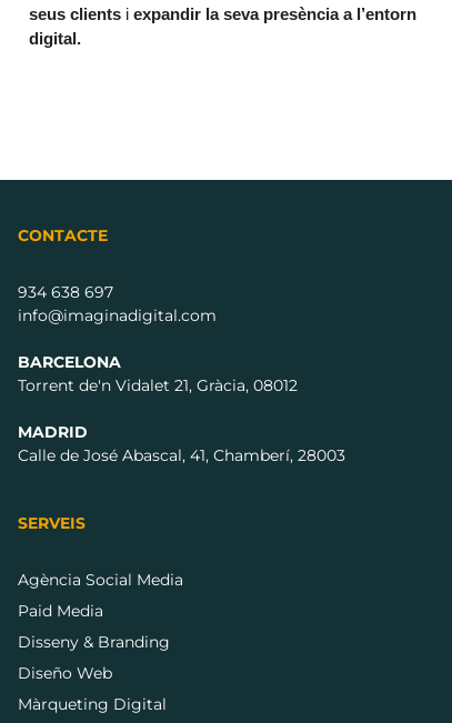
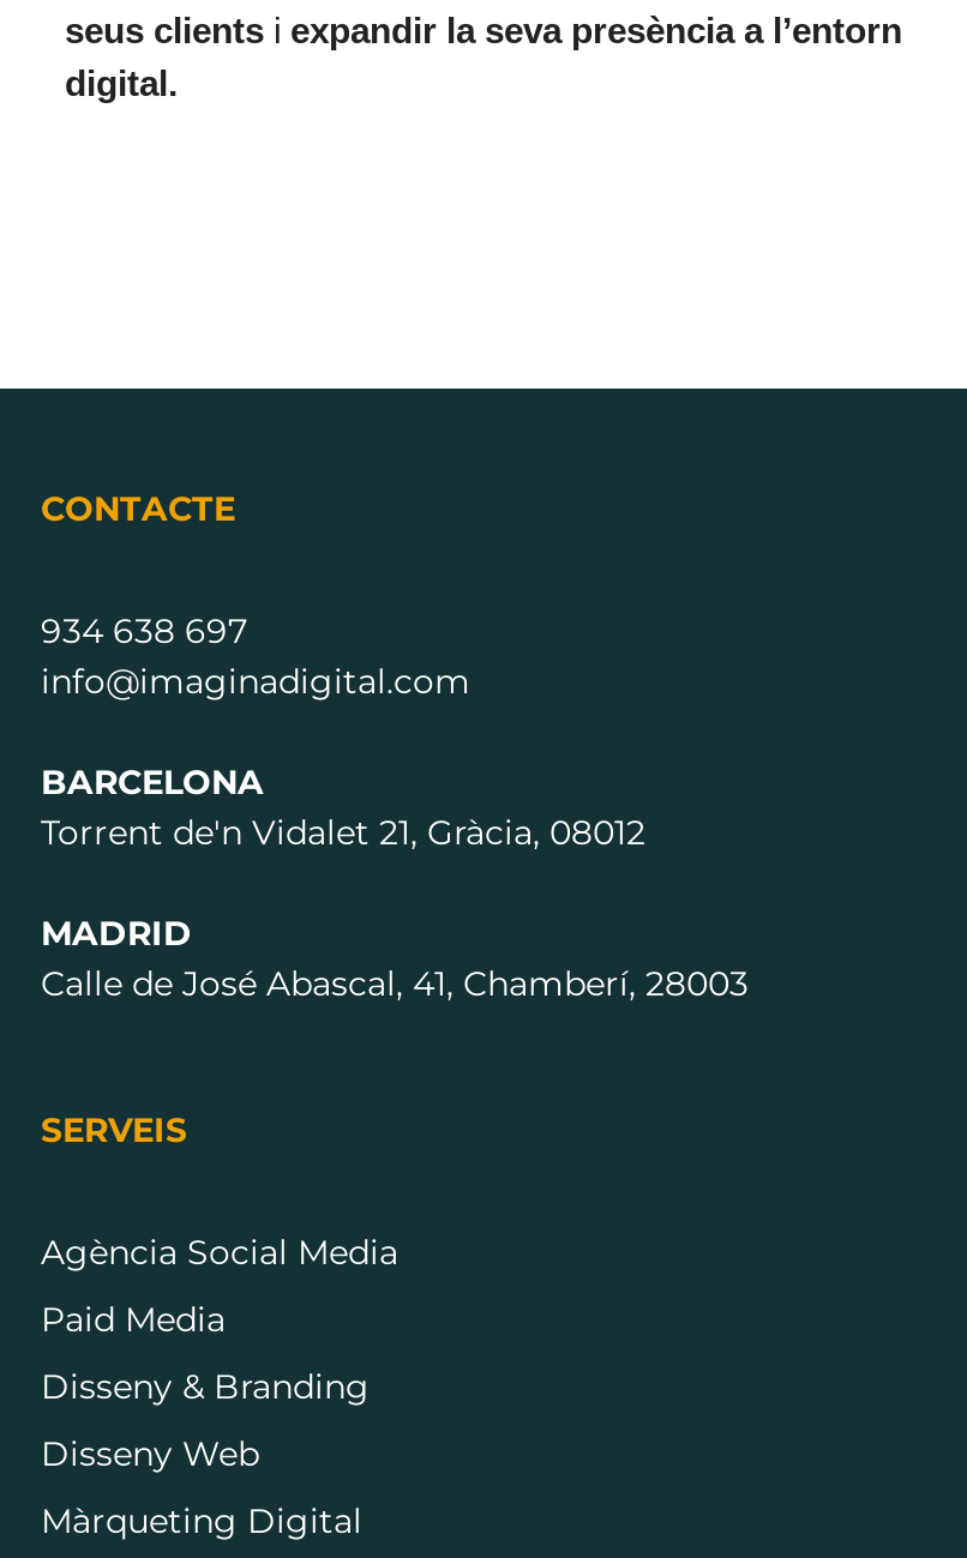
- Diseño Web
+ Disseny Web
